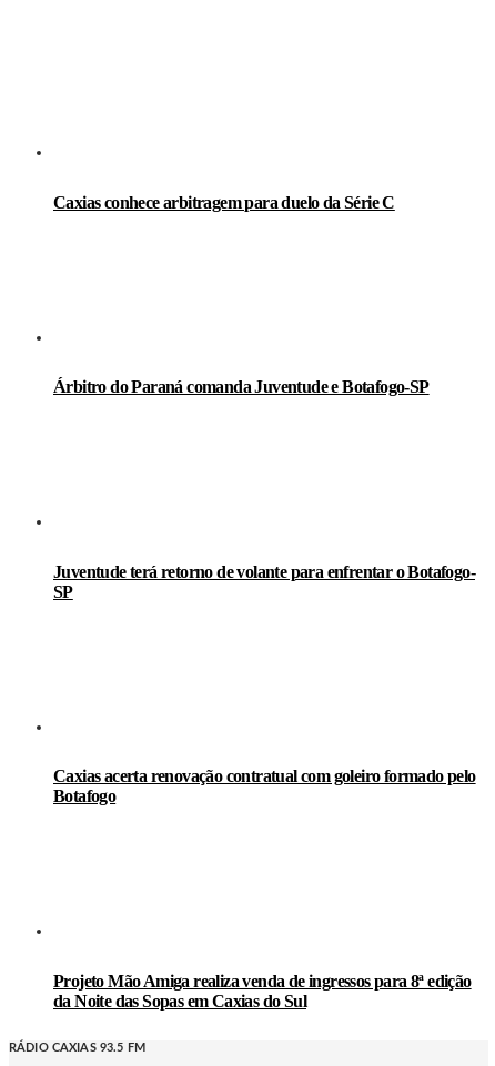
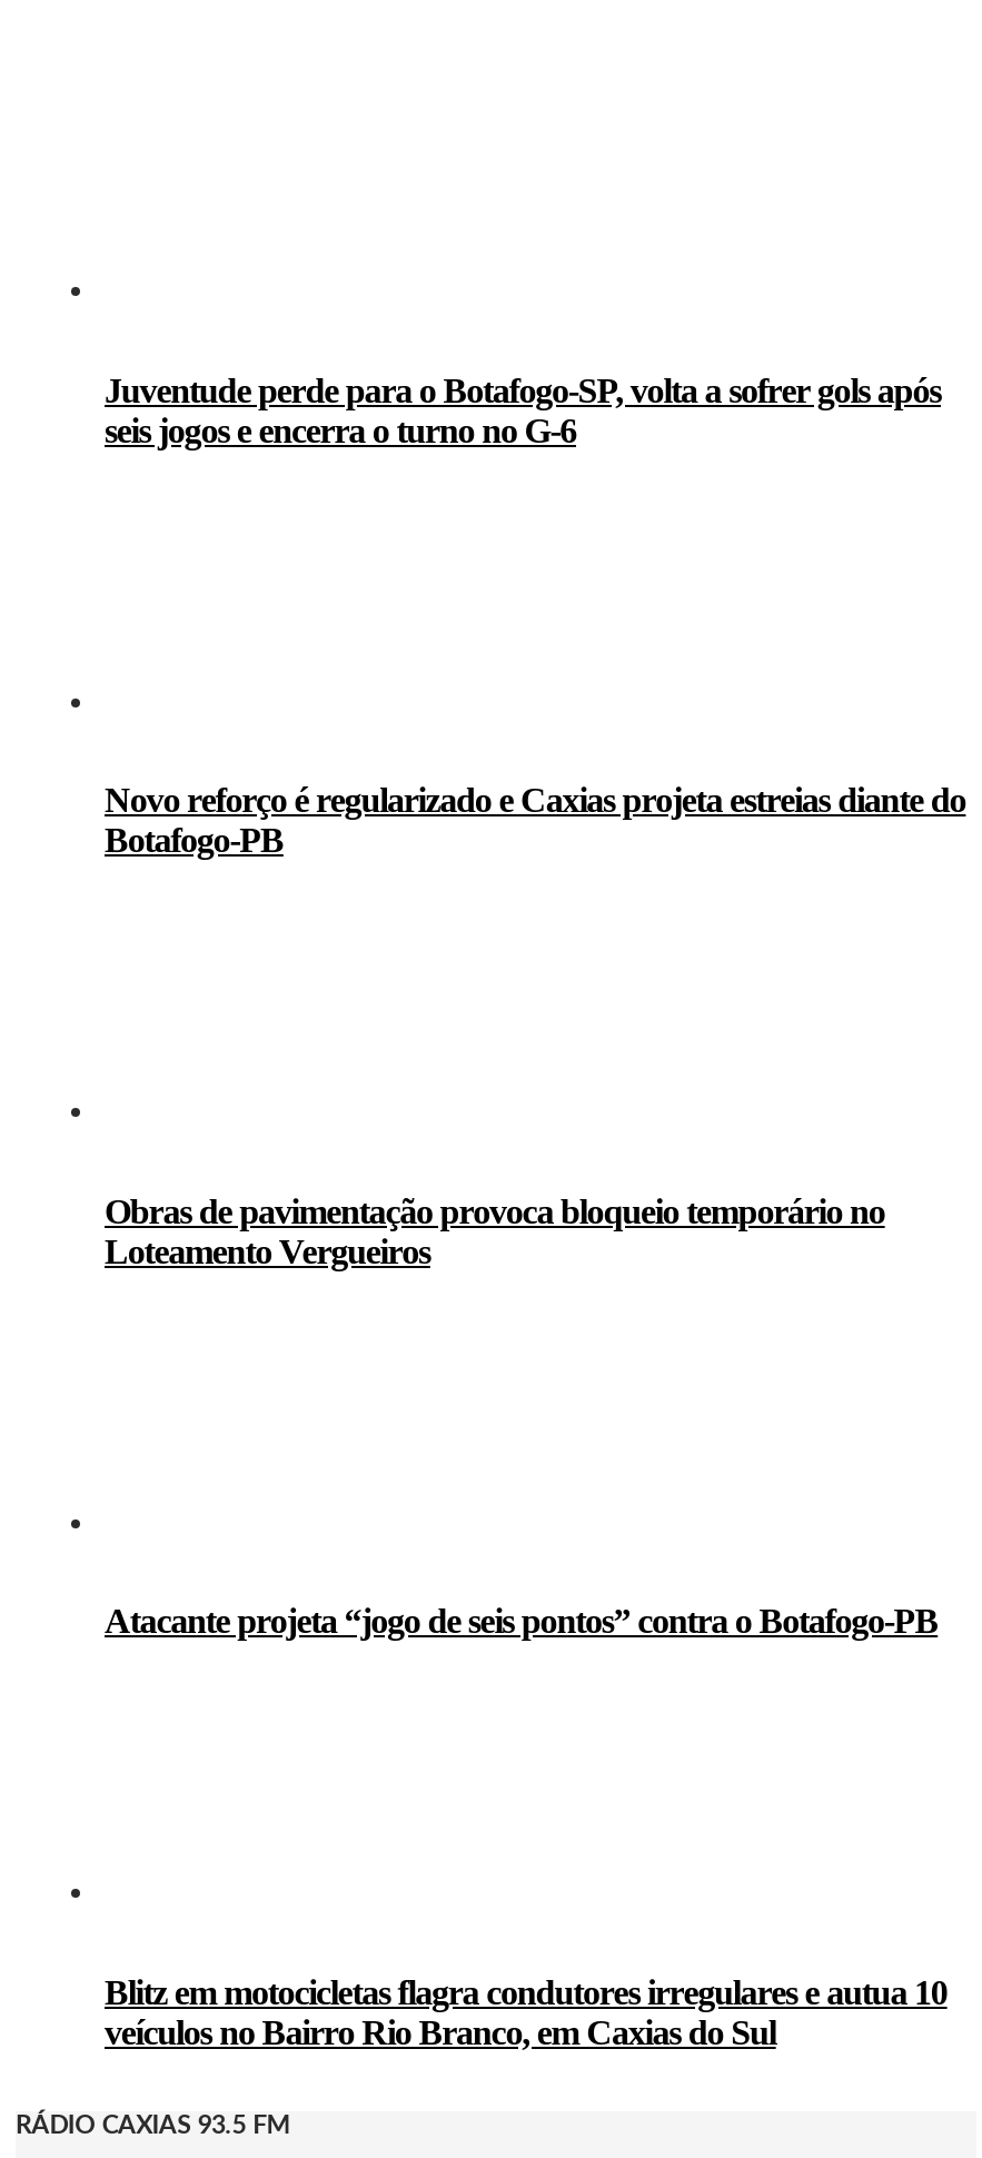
- Caxias conhece arbitragem para duelo da Série C
+ Juventude perde para o Botafogo-SP, volta a sofrer gols após
+ seis jogos e encerra o turno no G-6

- Árbitro do Paraná comanda Juventude e Botafogo-SP
+ Novo reforço é regularizado e Caxias projeta estreias diante do
+ Botafogo-PB

- Juventude terá retorno de volante para enfrentar o Botafogo-
- SP
+ Obras de pavimentação provoca bloqueio temporário no
+ Loteamento Vergueiros

- Caxias acerta renovação contratual com goleiro formado pelo
- Botafogo
+ Atacante projeta “jogo de seis pontos” contra o Botafogo-PB

- Projeto Mão Amiga realiza venda de ingressos para 8ª edição
- da Noite das Sopas em Caxias do Sul
+ Blitz em motocicletas flagra condutores irregulares e autua 10
+ veículos no Bairro Rio Branco, em Caxias do Sul
